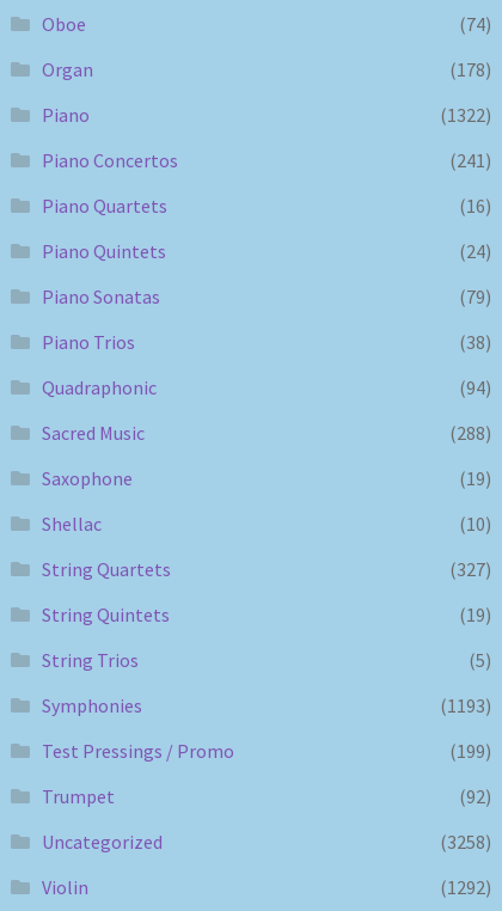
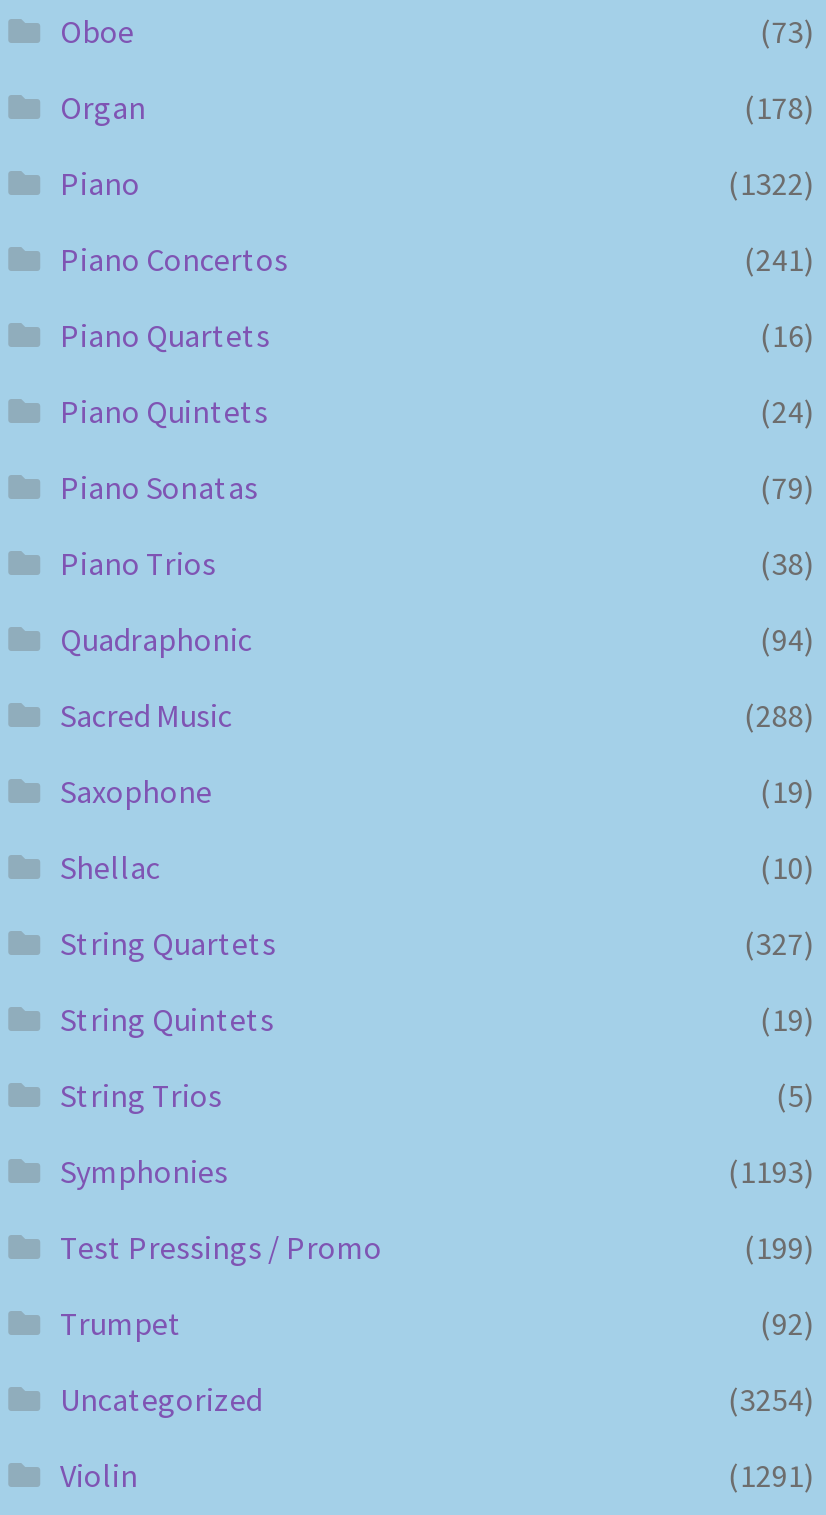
- (74)
+ (73)

- (3258)
+ (3254)

- (1292)
+ (1291)
